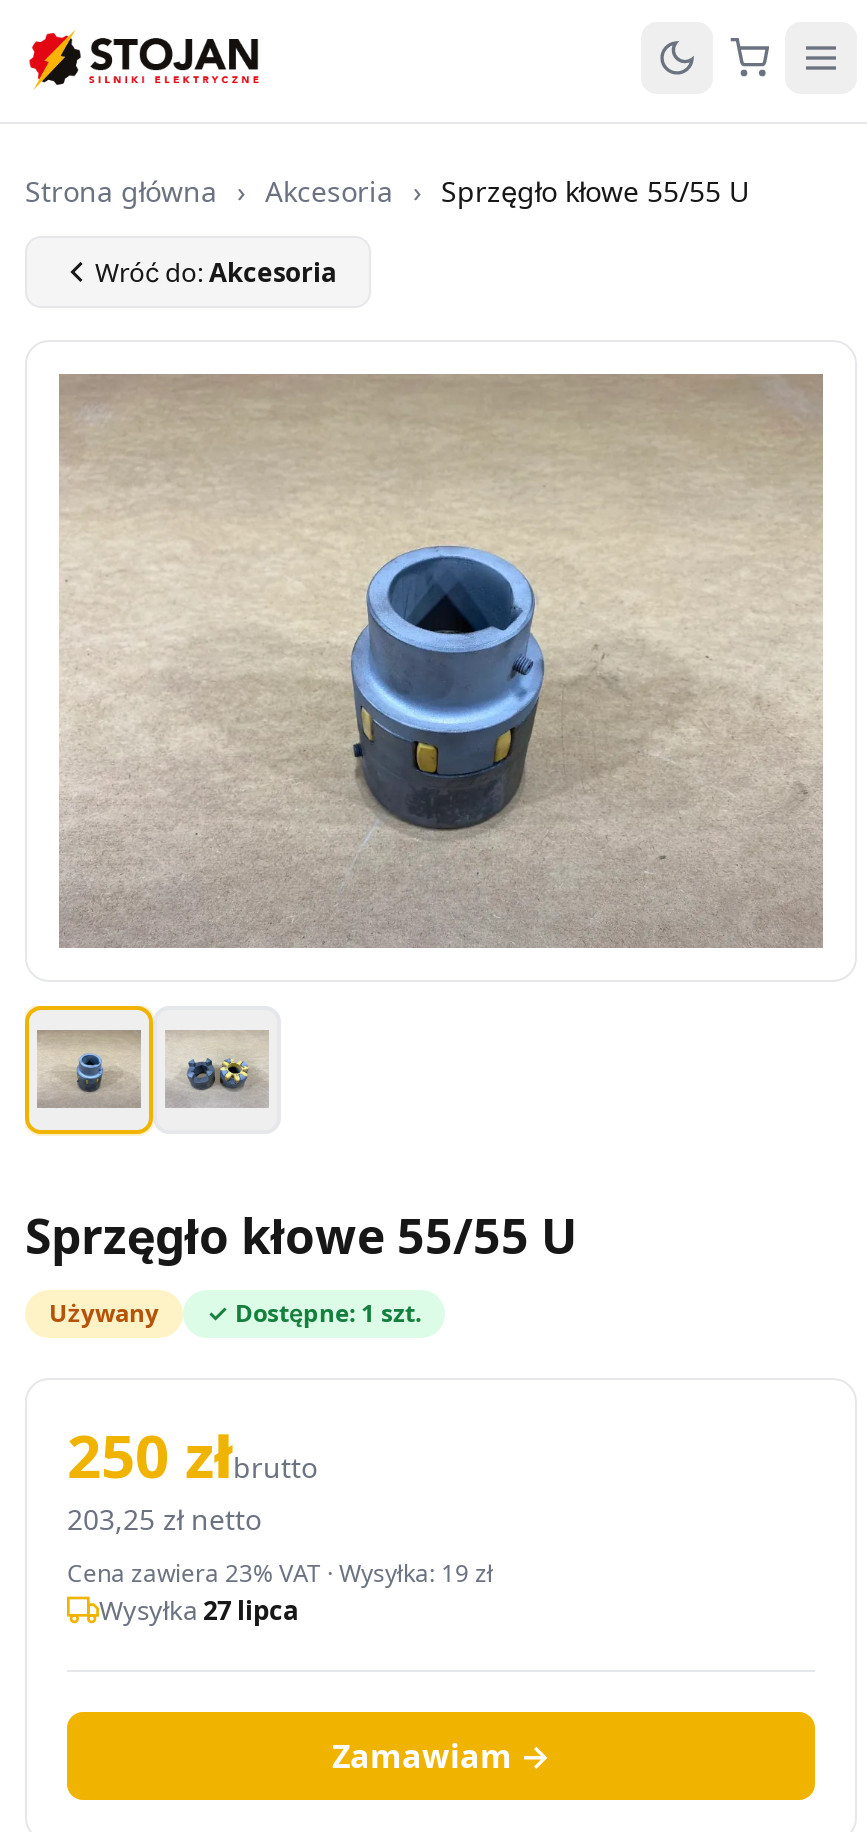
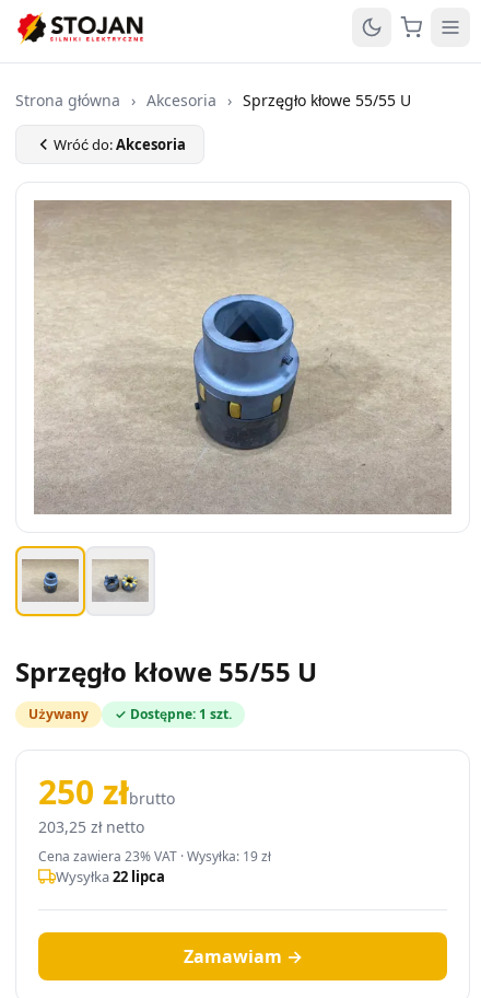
- Wysyłka 27 lipca
+ Wysyłka 22 lipca
